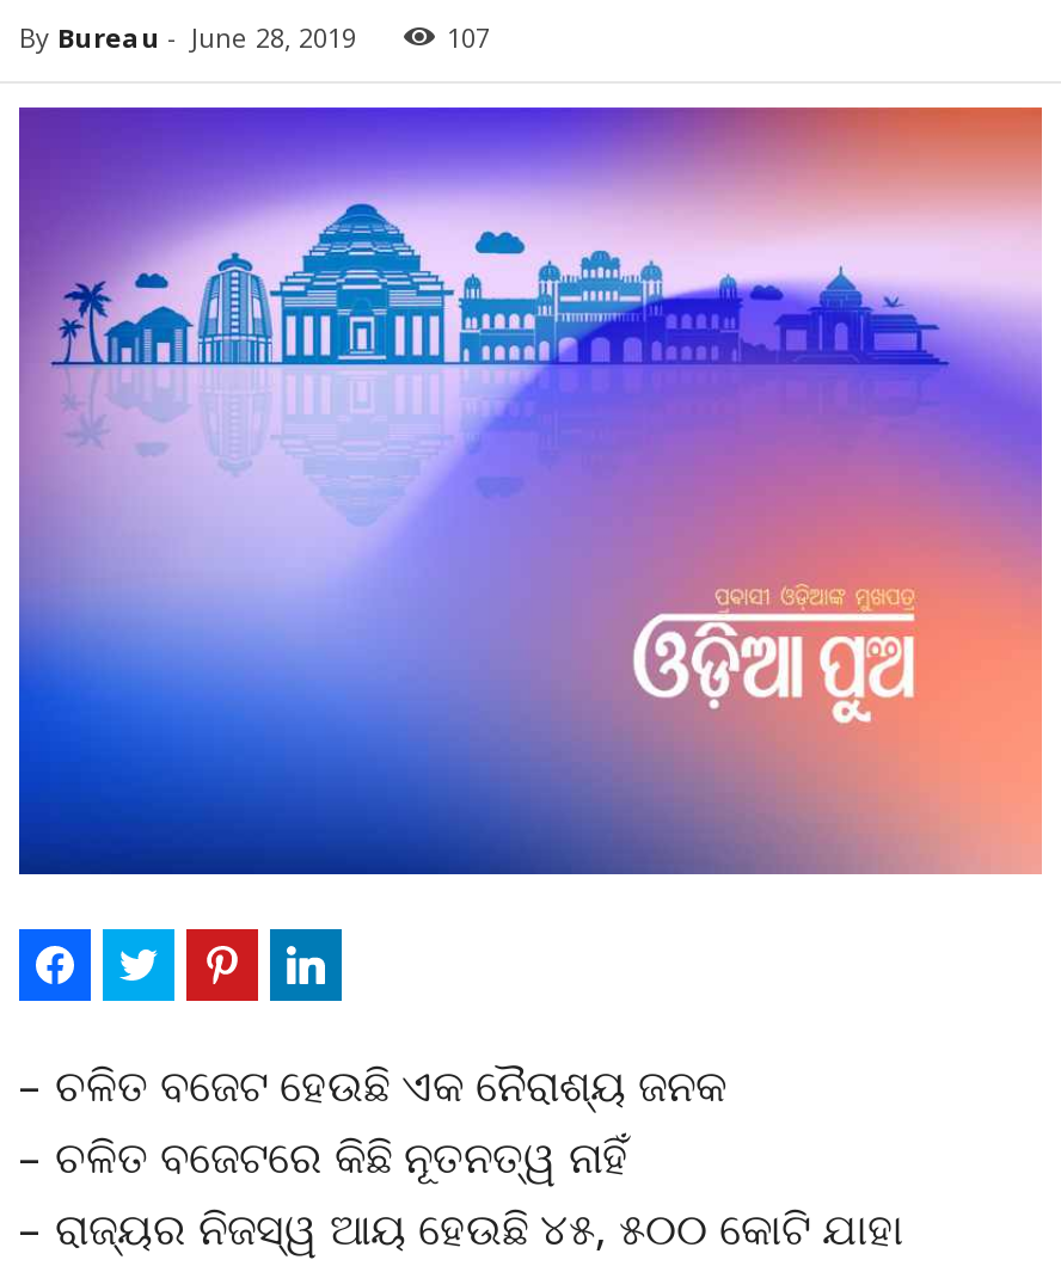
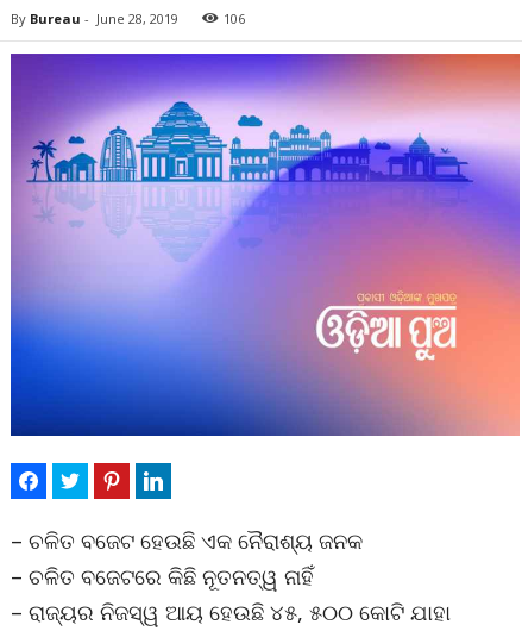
- 107
+ 106
